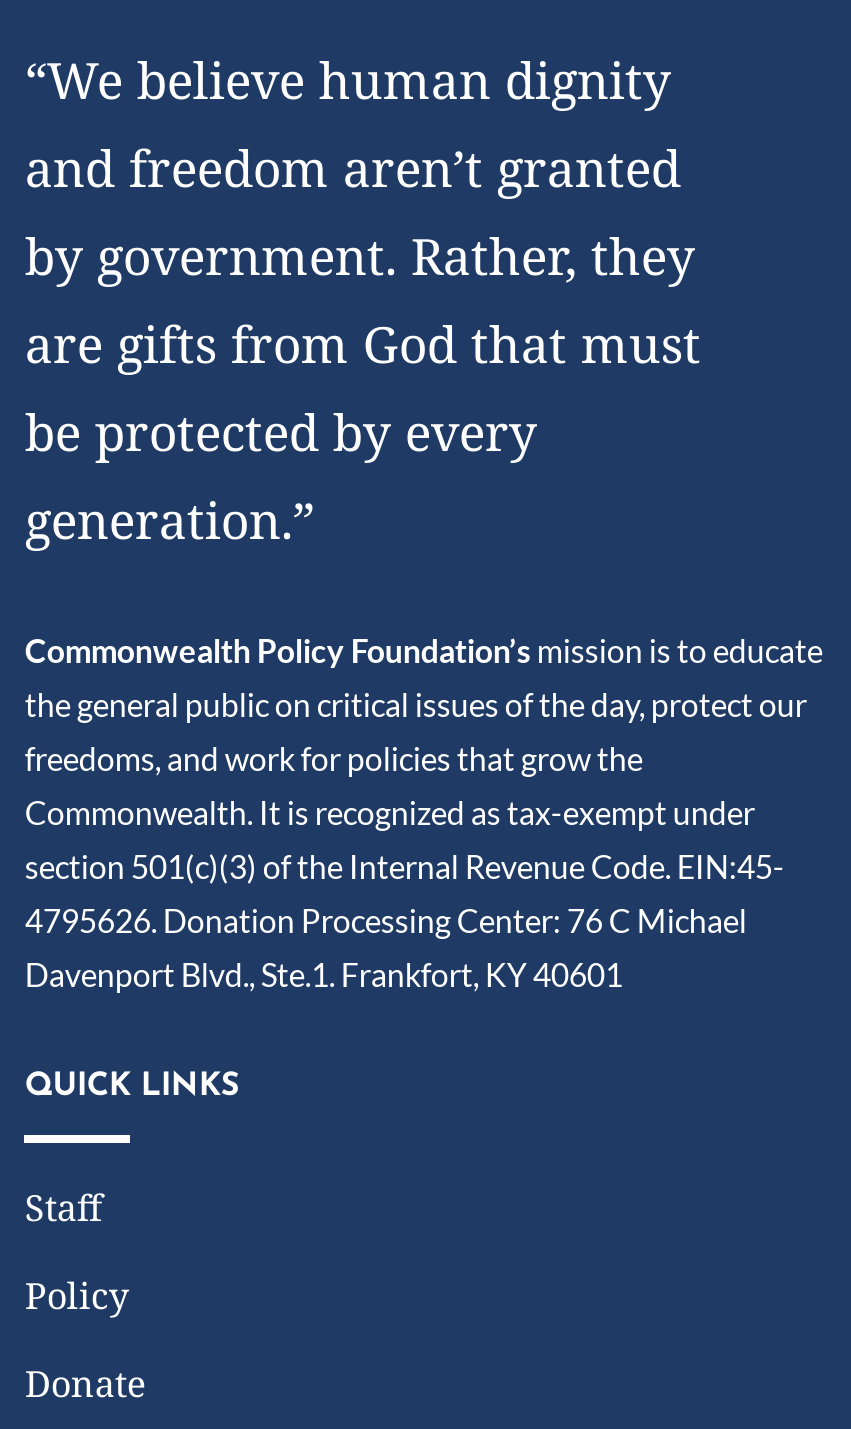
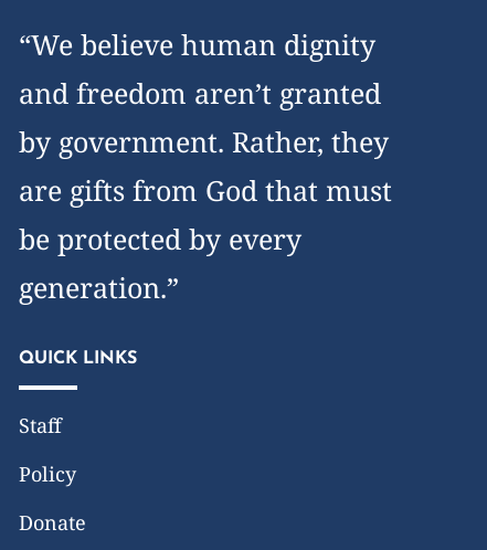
- Commonwealth Policy Foundation’s mission is to educate
- the general public on critical issues of the day, protect our
- freedoms, and work for policies that grow the
- Commonwealth. It is recognized as tax-exempt under
- section 501(c)(3) of the Internal Revenue Code. EIN:45-
- 4795626. Donation Processing Center: 76 C Michael
- Davenport Blvd., Ste.1. Frankfort, KY 40601
